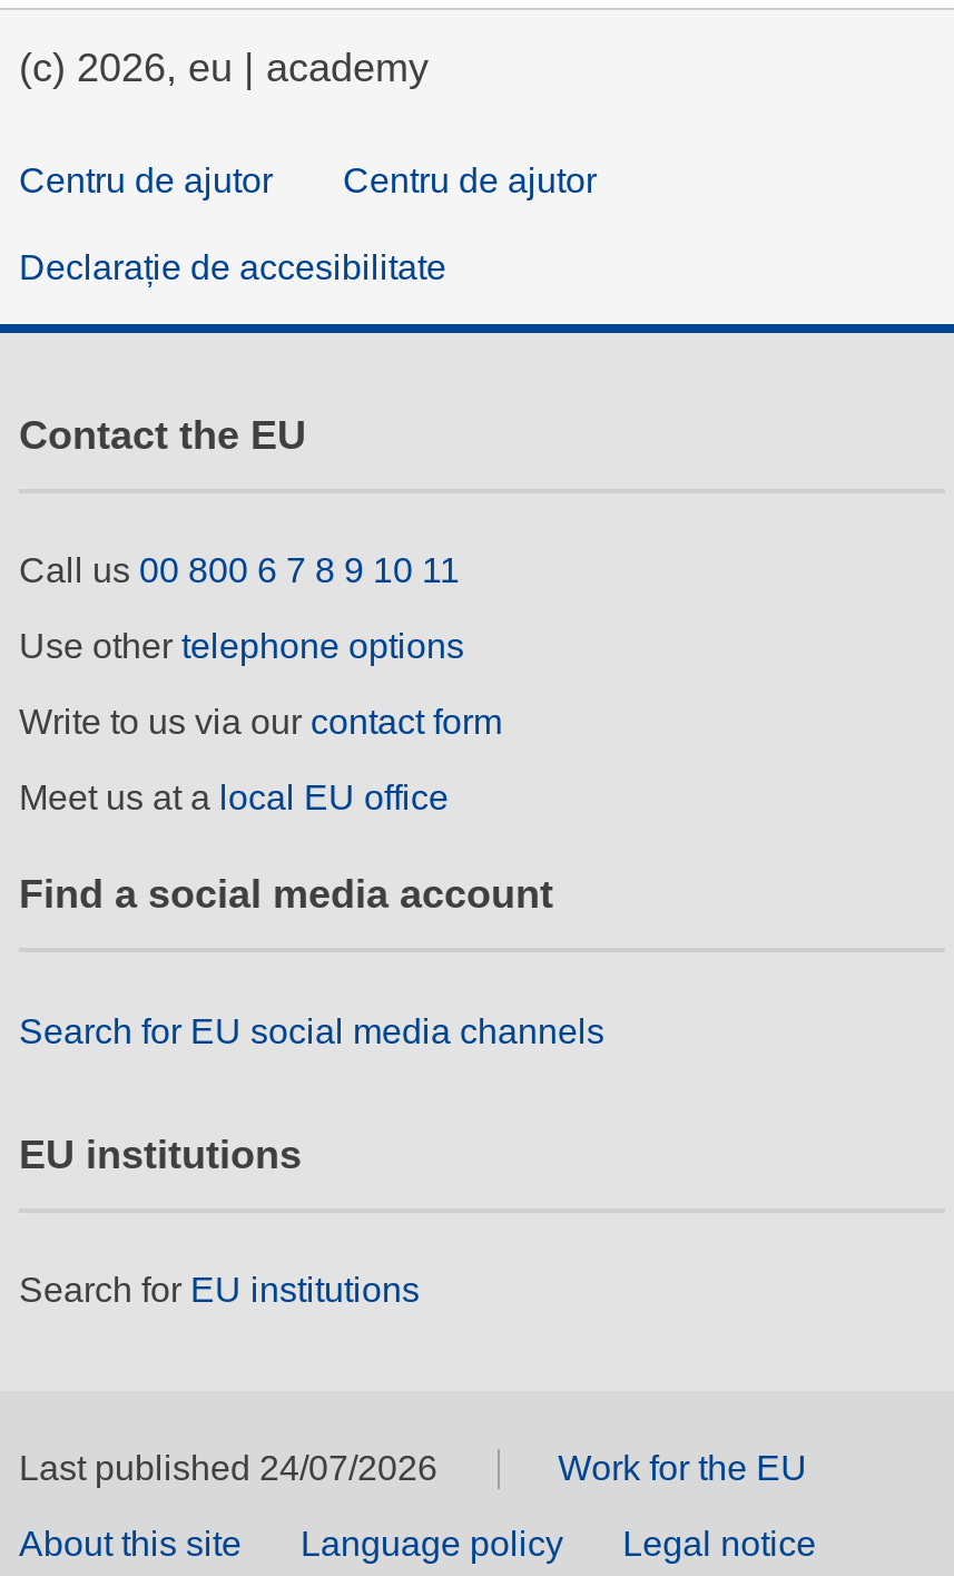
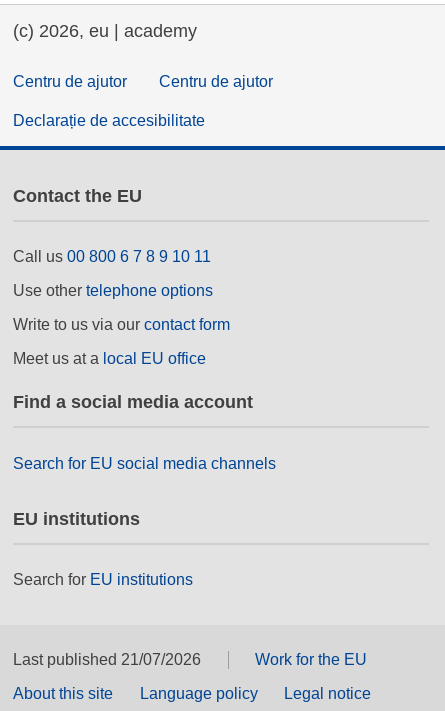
- Last published 24/07/2026
+ Last published 21/07/2026
